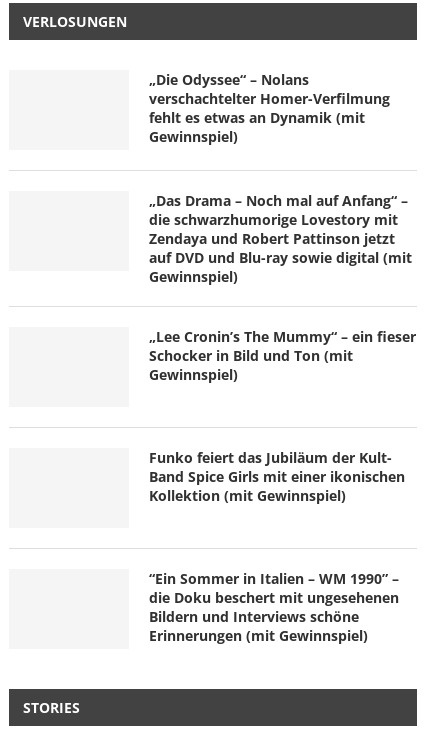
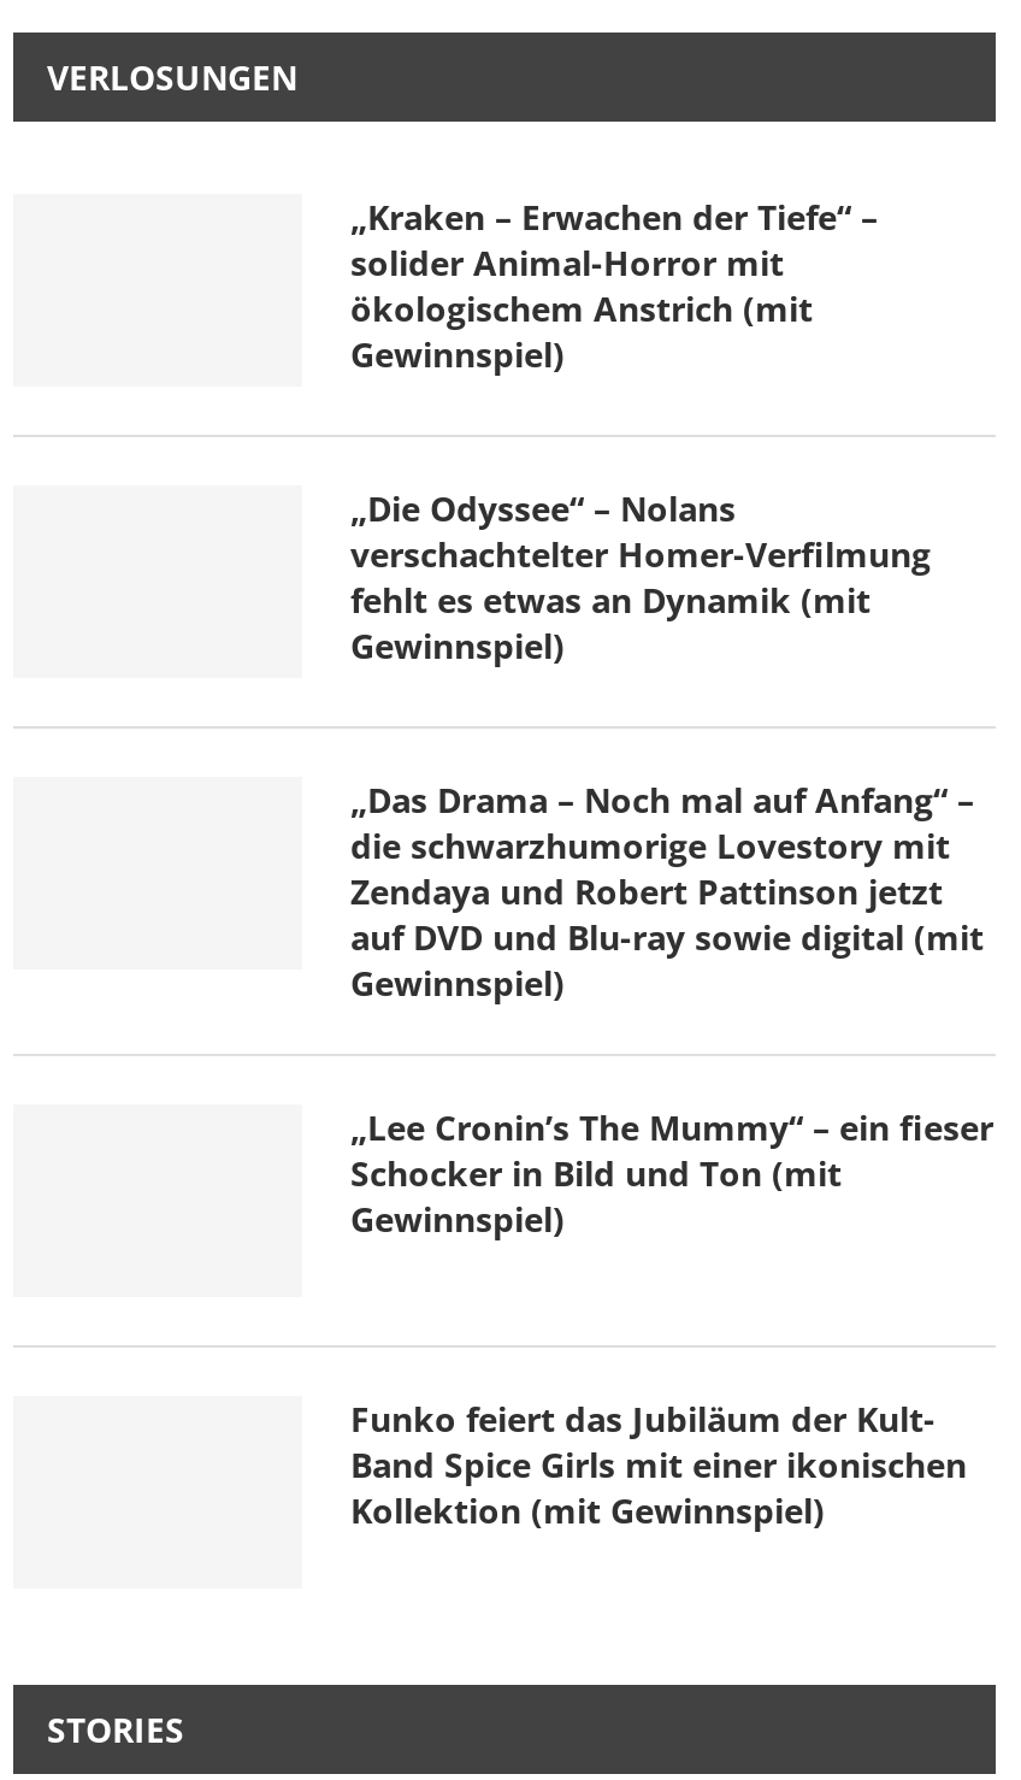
+ „Kraken – Erwachen der Tiefe“ –
+ solider Animal-Horror mit
+ ökologischem Anstrich (mit
+ Gewinnspiel)

moved down: „Die Odyssee“ – Nolans | verschachtelter Homer-Verfilmung | fehlt es etwas an Dynamik (mit | ... | Band Spice Girls mit einer ikonischen | Kollektion (mit Gewinnspiel)

- “Ein Sommer in Italien – WM 1990” –
- die Doku beschert mit ungesehenen
- Bildern und Interviews schöne
- Erinnerungen (mit Gewinnspiel)
